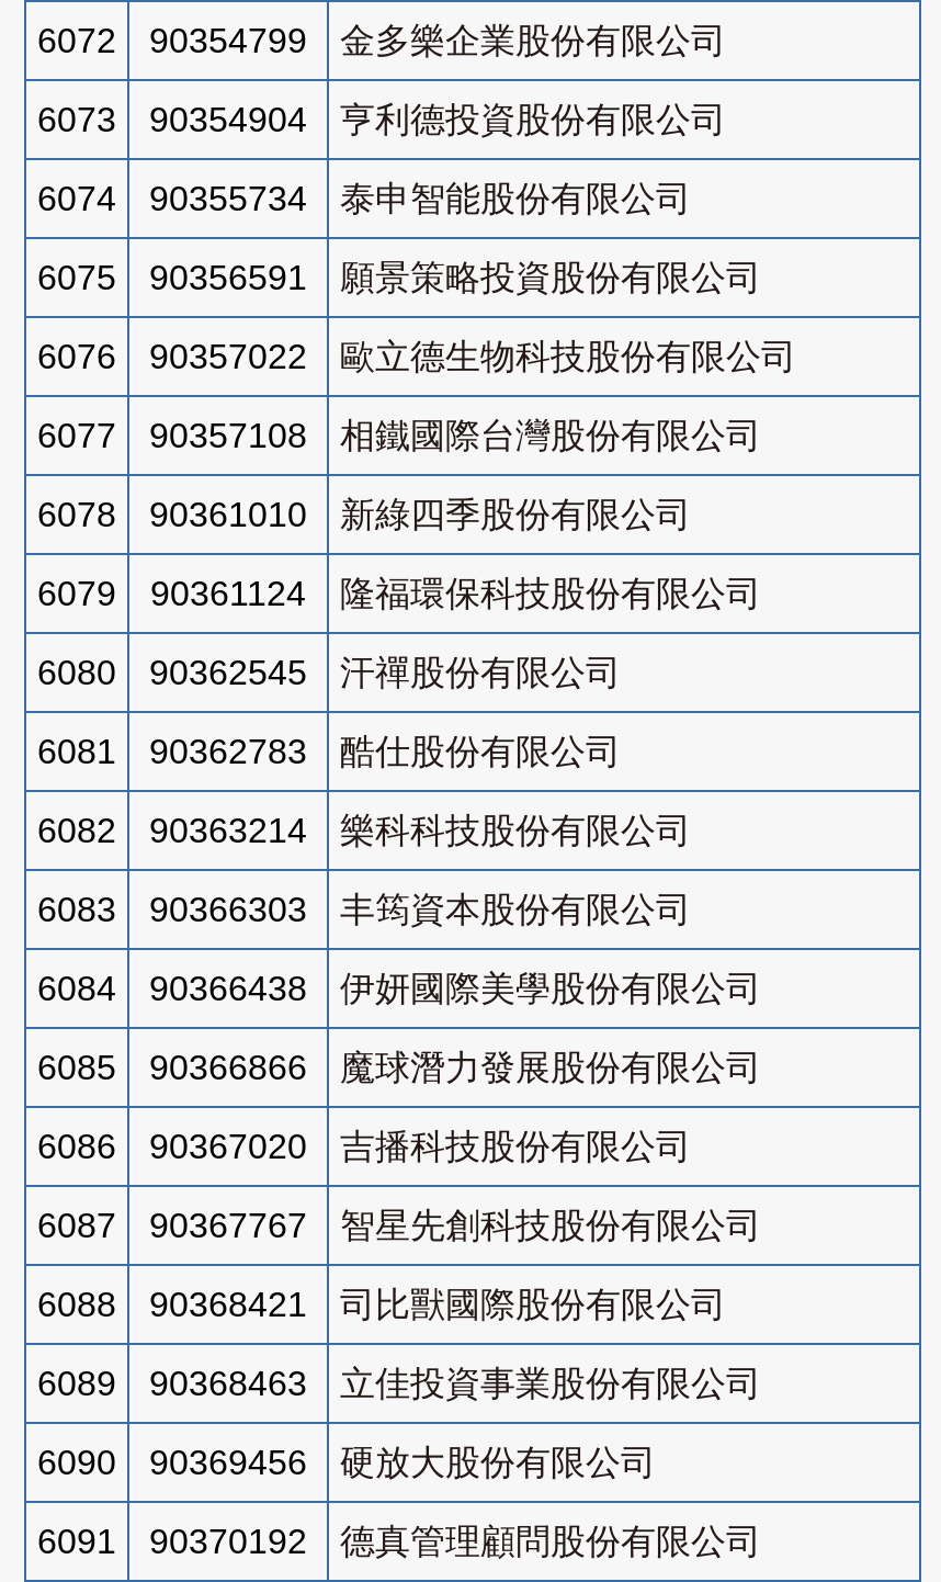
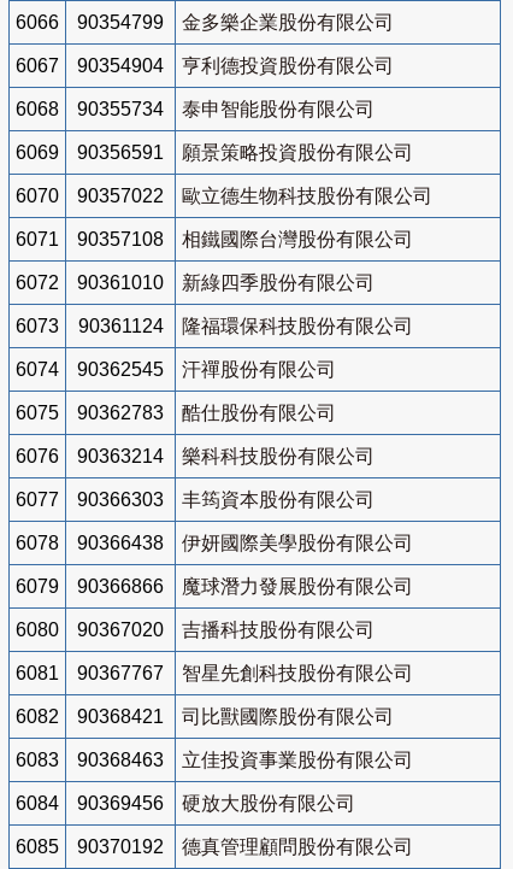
- 6072 90354799 金多樂企業股份有限公司
+ 6066 90354799 金多樂企業股份有限公司

- 6073 90354904 亨利德投資股份有限公司
+ 6067 90354904 亨利德投資股份有限公司

- 6074 90355734 泰申智能股份有限公司
+ 6068 90355734 泰申智能股份有限公司

- 6075 90356591 願景策略投資股份有限公司
+ 6069 90356591 願景策略投資股份有限公司

- 6076 90357022 歐立德生物科技股份有限公司
+ 6070 90357022 歐立德生物科技股份有限公司

- 6077 90357108 相鐵國際台灣股份有限公司
+ 6071 90357108 相鐵國際台灣股份有限公司

- 6078 90361010 新綠四季股份有限公司
+ 6072 90361010 新綠四季股份有限公司

- 6079 90361124 隆福環保科技股份有限公司
+ 6073 90361124 隆福環保科技股份有限公司

- 6080 90362545 汗禪股份有限公司
+ 6074 90362545 汗禪股份有限公司

- 6081 90362783 酷仕股份有限公司
+ 6075 90362783 酷仕股份有限公司

- 6082 90363214 樂科科技股份有限公司
+ 6076 90363214 樂科科技股份有限公司

- 6083 90366303 丰筠資本股份有限公司
+ 6077 90366303 丰筠資本股份有限公司

- 6084 90366438 伊妍國際美學股份有限公司
+ 6078 90366438 伊妍國際美學股份有限公司

- 6085 90366866 魔球潛力發展股份有限公司
+ 6079 90366866 魔球潛力發展股份有限公司

- 6086 90367020 吉播科技股份有限公司
+ 6080 90367020 吉播科技股份有限公司

- 6087 90367767 智星先創科技股份有限公司
+ 6081 90367767 智星先創科技股份有限公司

- 6088 90368421 司比獸國際股份有限公司
+ 6082 90368421 司比獸國際股份有限公司

- 6089 90368463 立佳投資事業股份有限公司
+ 6083 90368463 立佳投資事業股份有限公司

- 6090 90369456 硬放大股份有限公司
+ 6084 90369456 硬放大股份有限公司

- 6091 90370192 德真管理顧問股份有限公司
+ 6085 90370192 德真管理顧問股份有限公司
